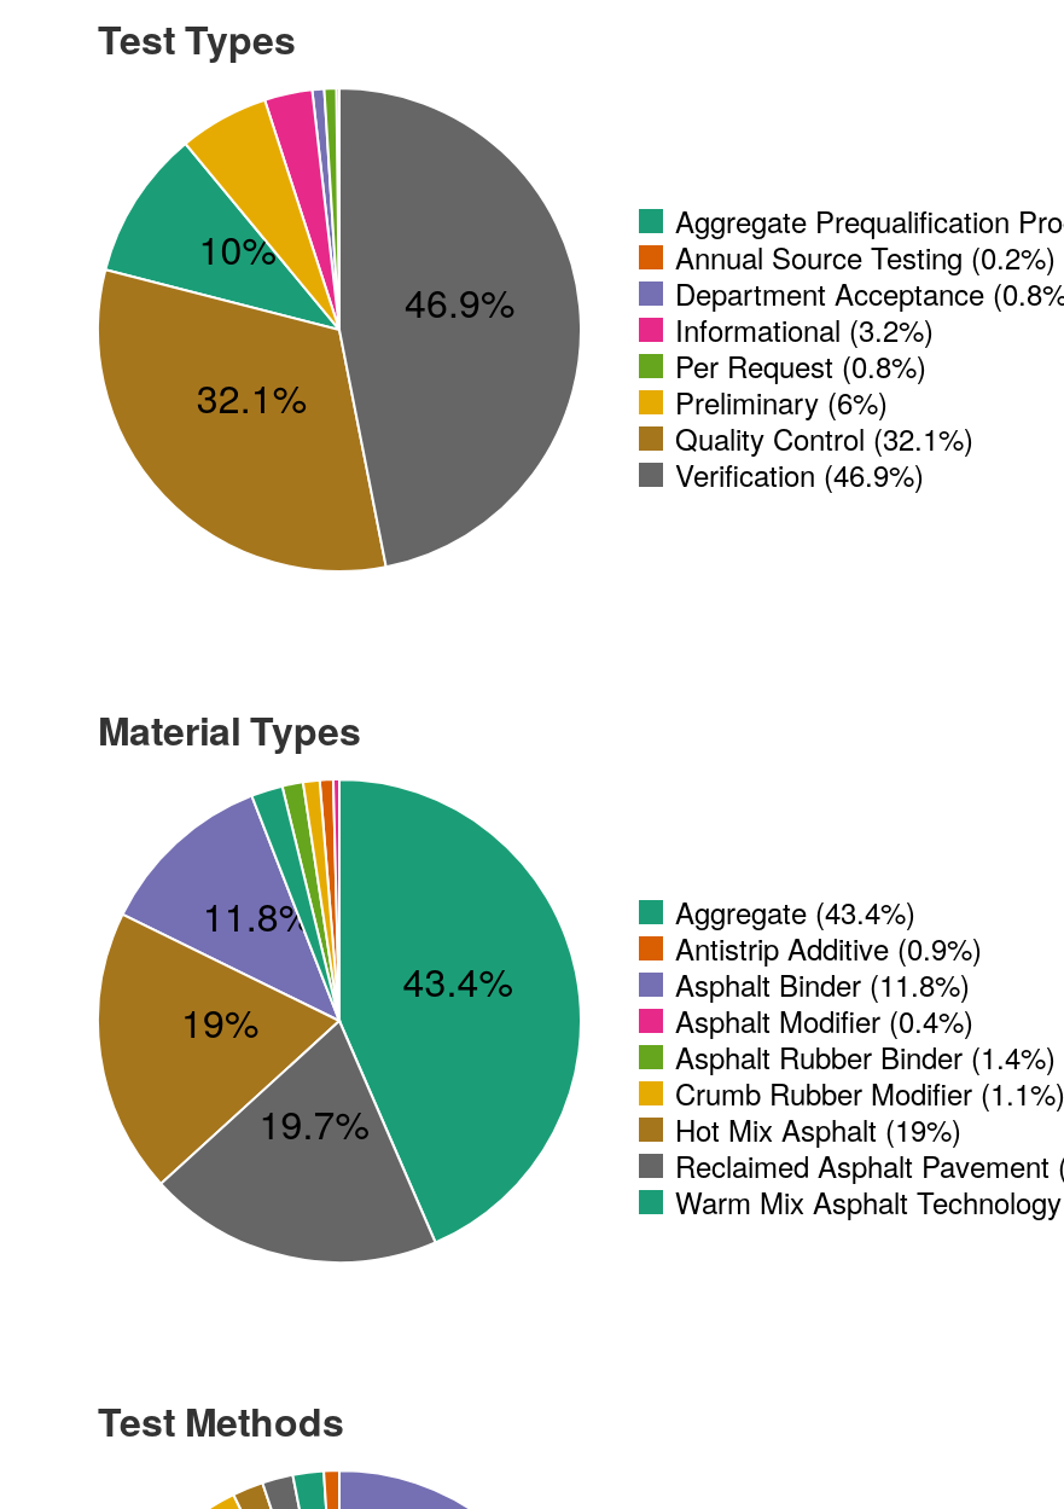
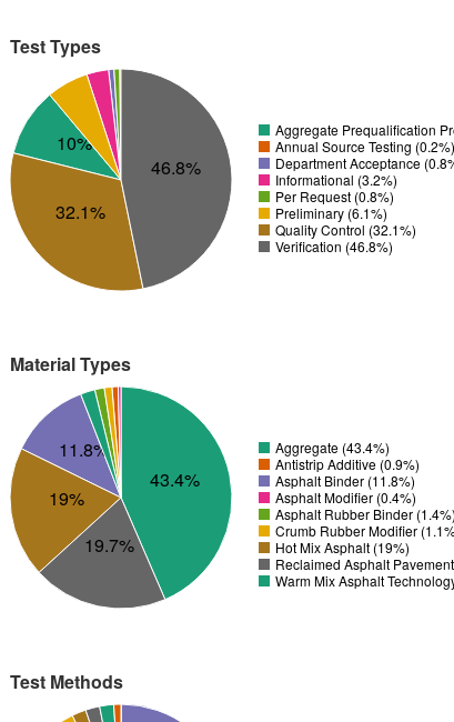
- 46.9%
+ 46.8%

- Preliminary (6%)
+ Preliminary (6.1%)

- Verification (46.9%)
+ Verification (46.8%)
